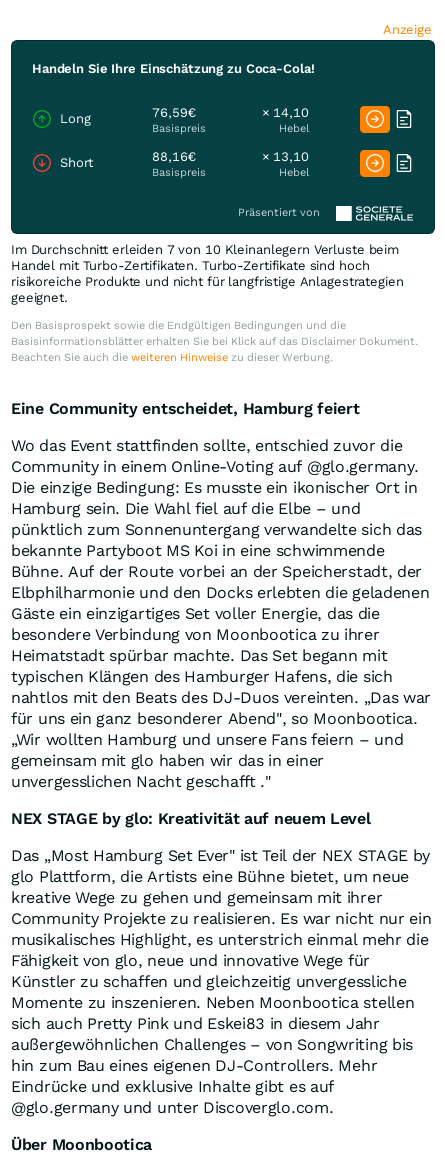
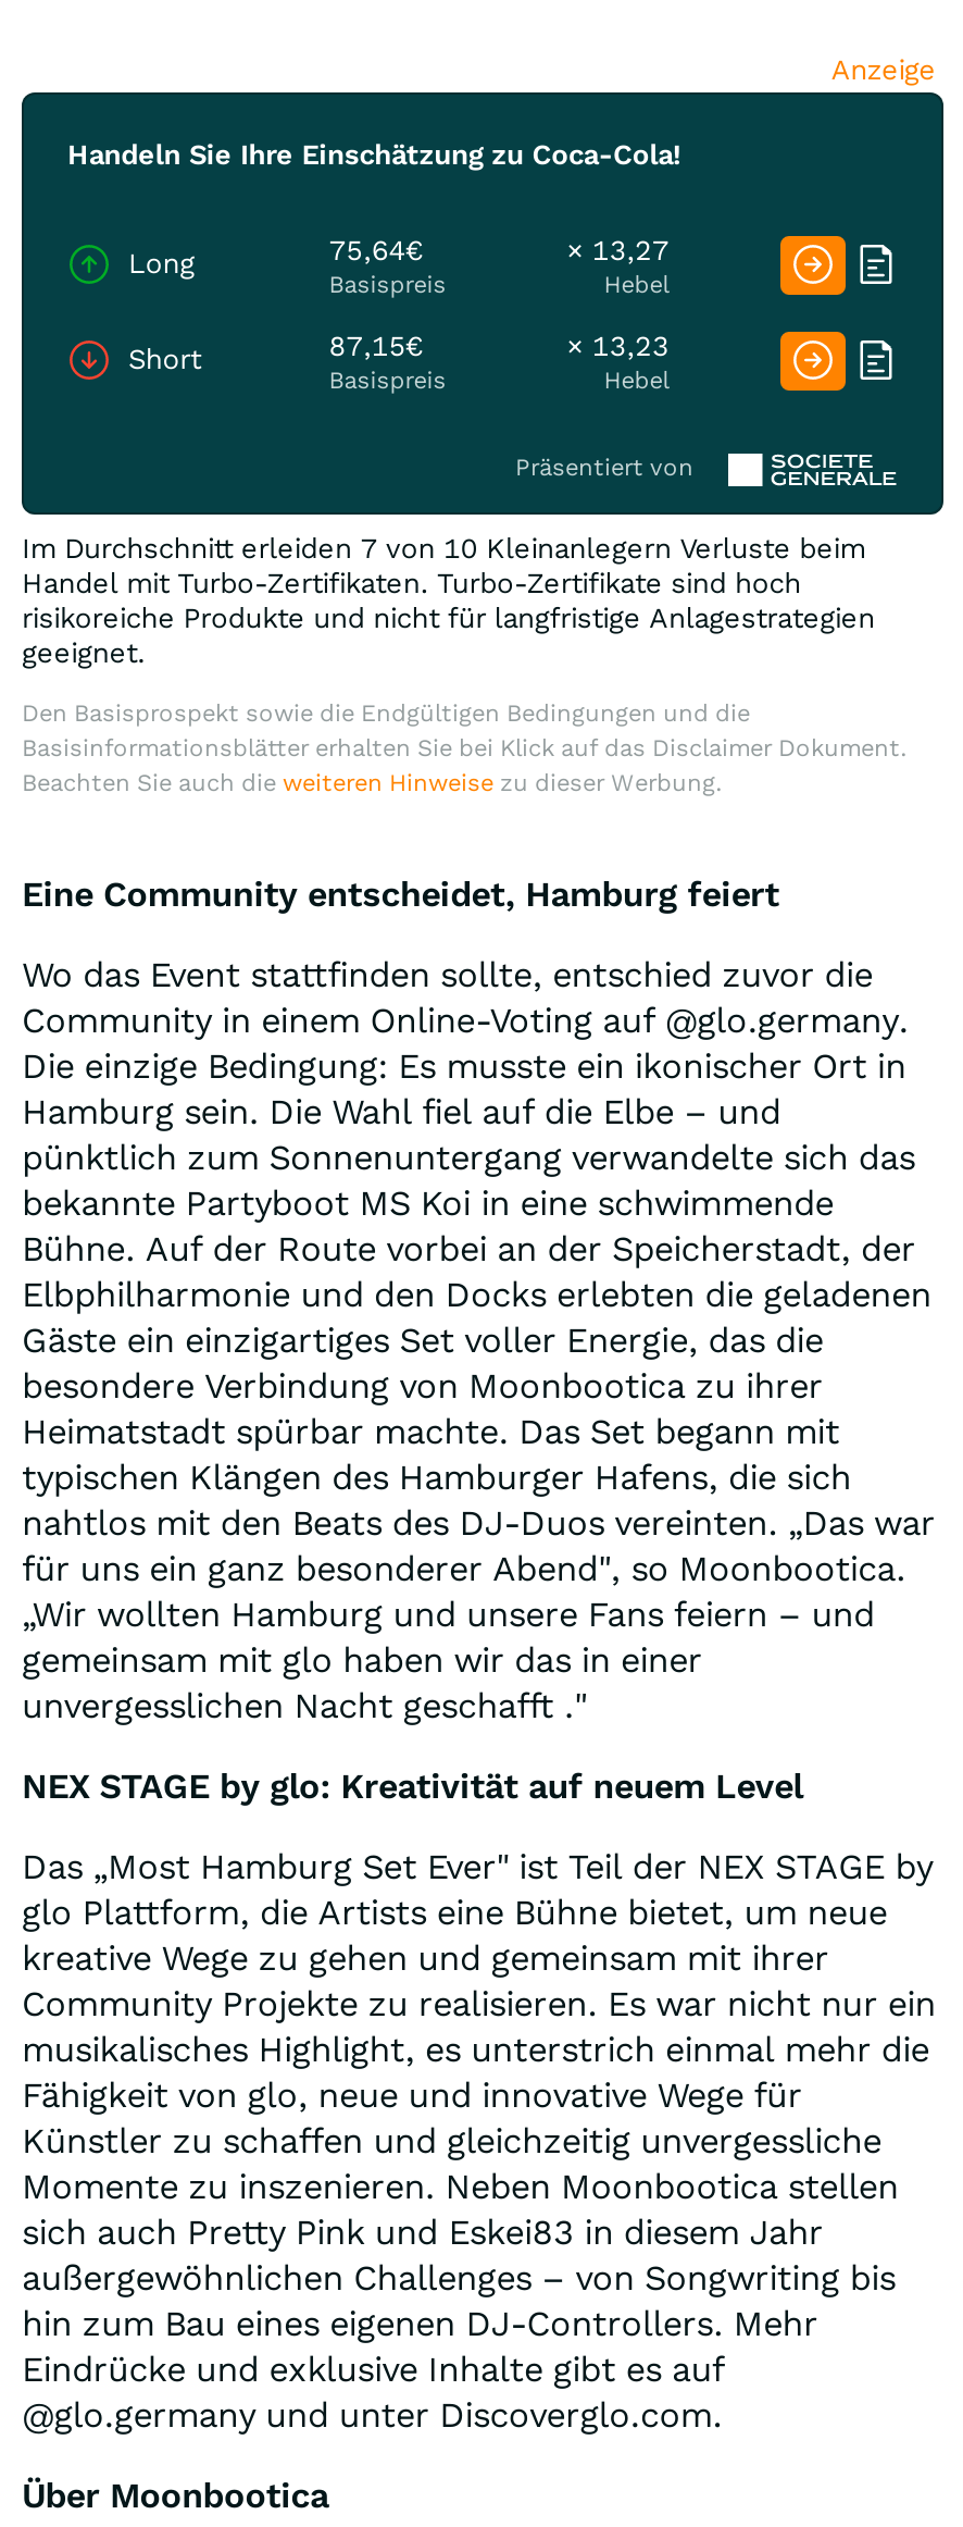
- 76,59€
+ 75,64€

- × 14,10
+ × 13,27

- 88,16€
+ 87,15€

- × 13,10
+ × 13,23
